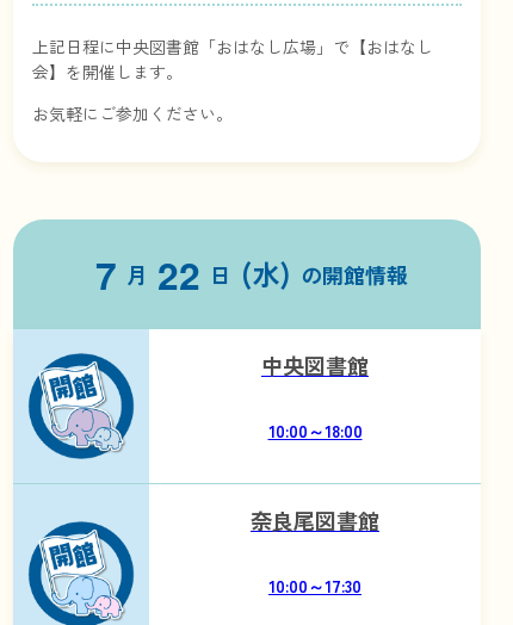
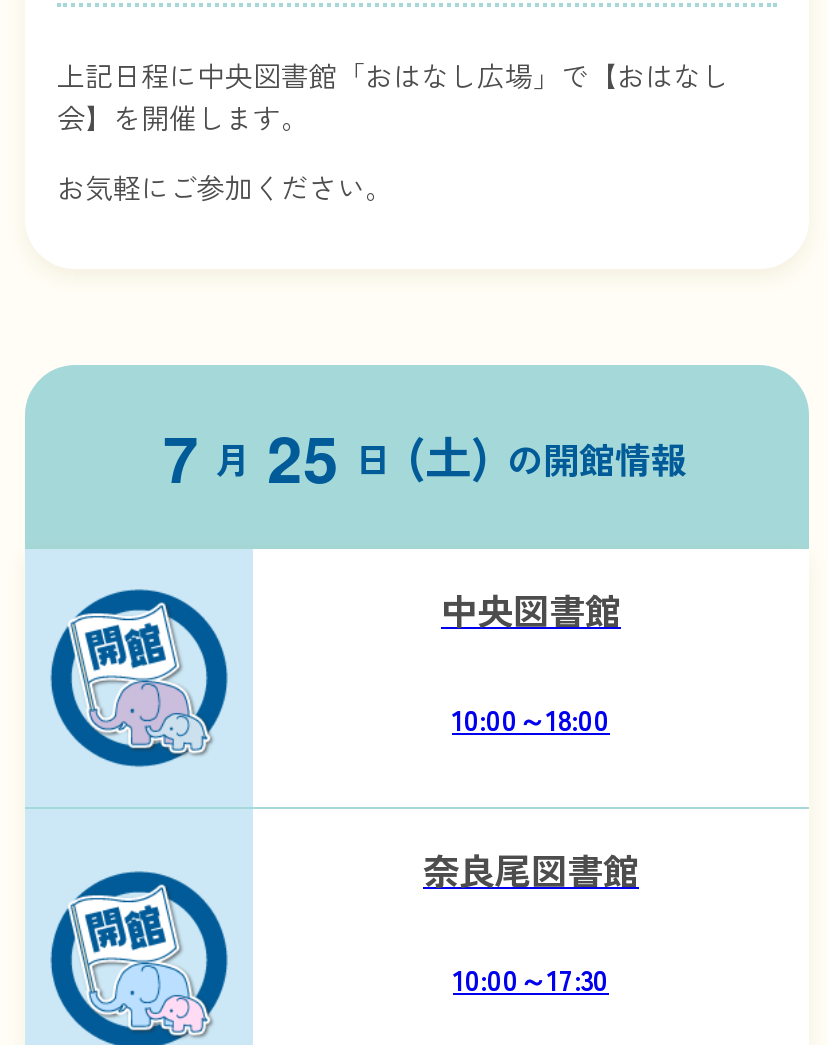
- 7 月 22 日 (水) の開館情報
+ 7 月 25 日 (土) の開館情報
